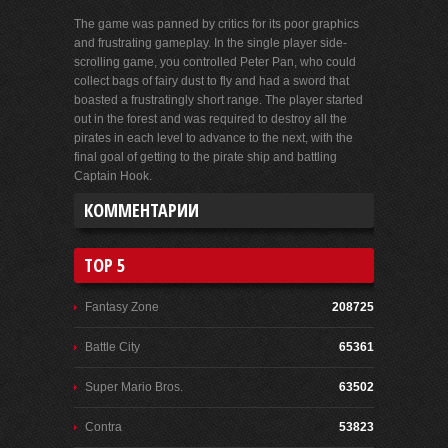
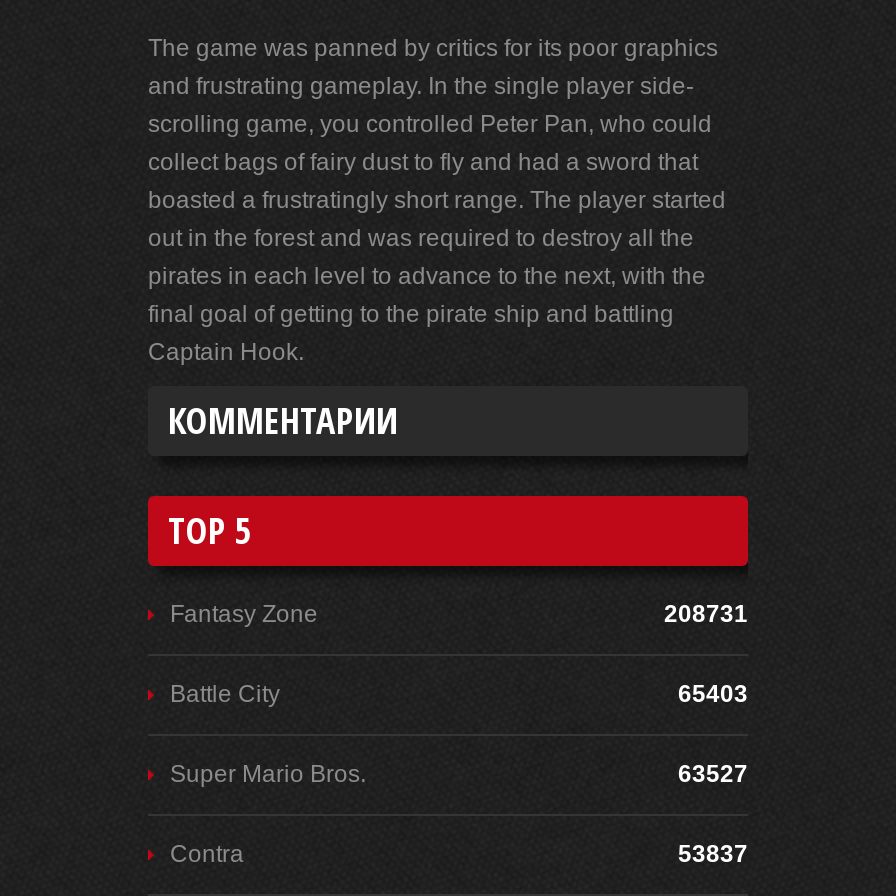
- 208725
+ 208731

- 65361
+ 65403

- 63502
+ 63527

- 53823
+ 53837
